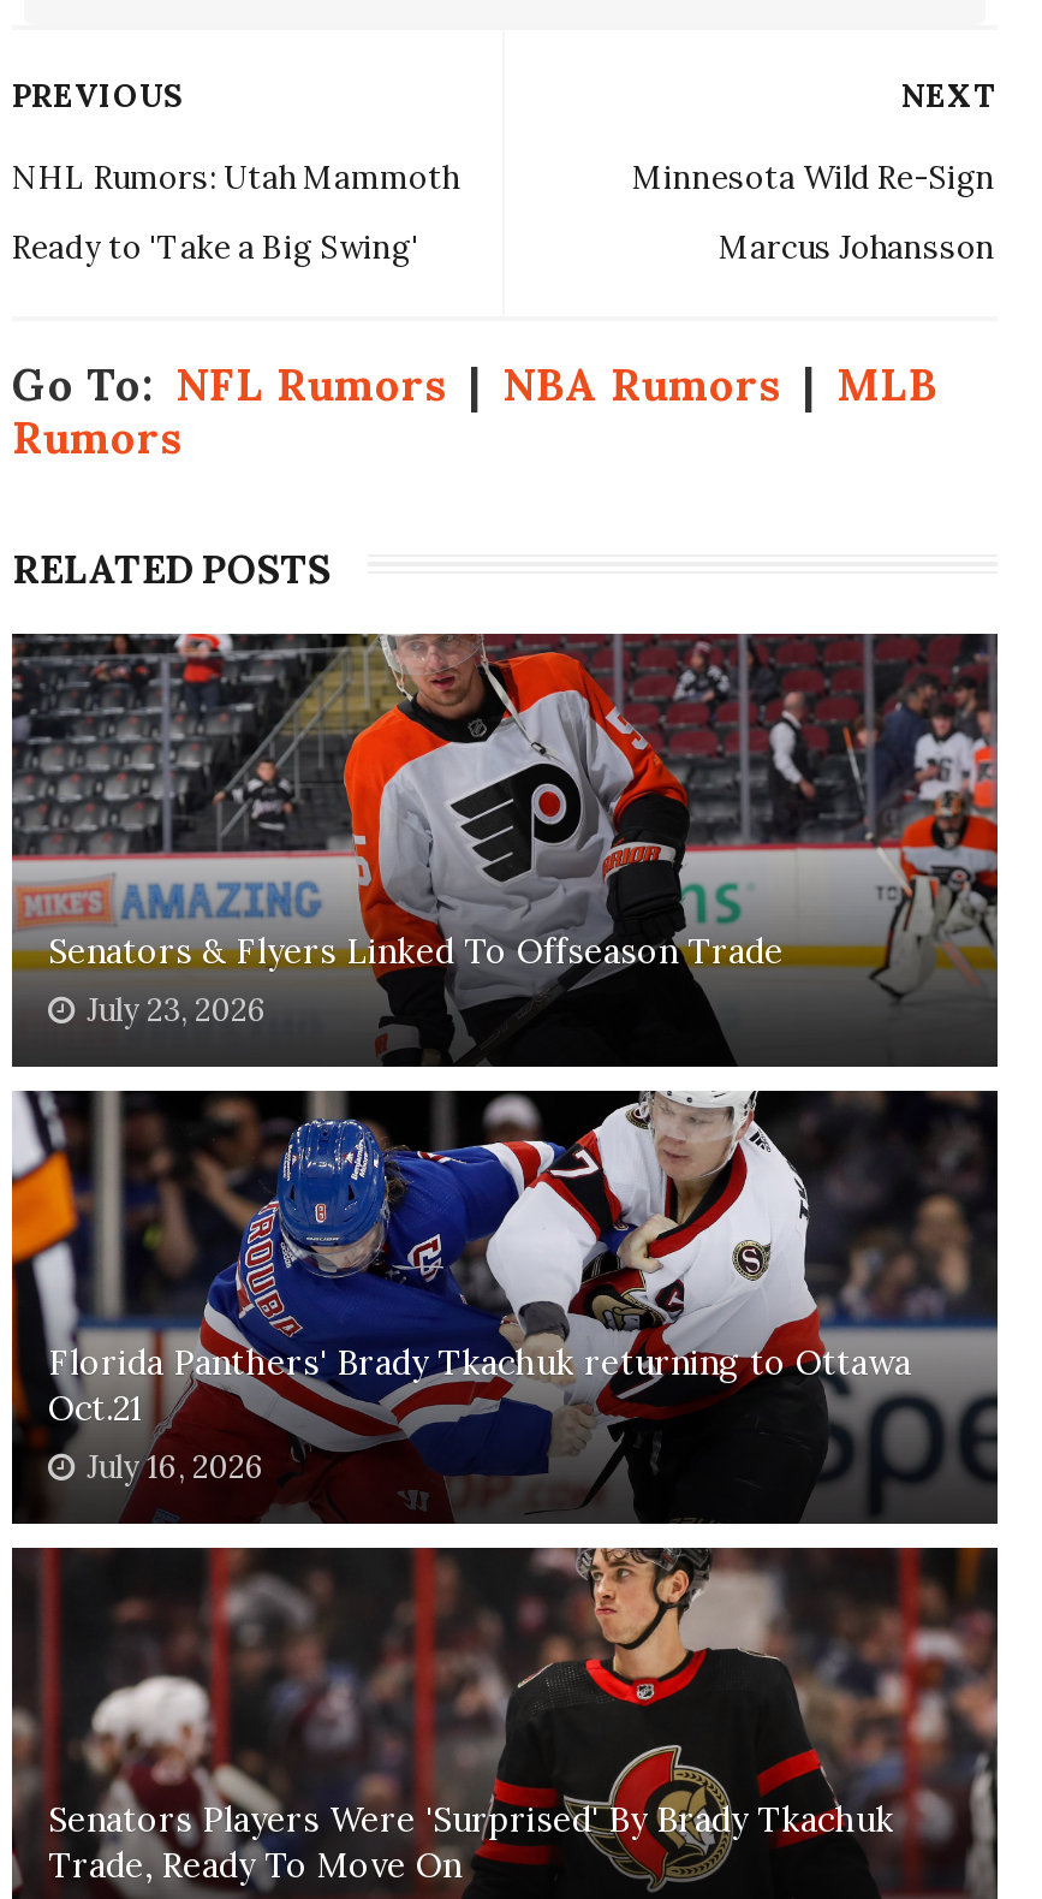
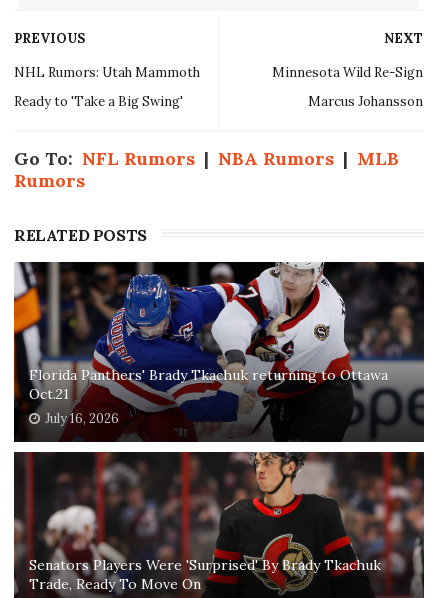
- [image]
- Senators & Flyers Linked To Offseason Trade
- July 23, 2026
